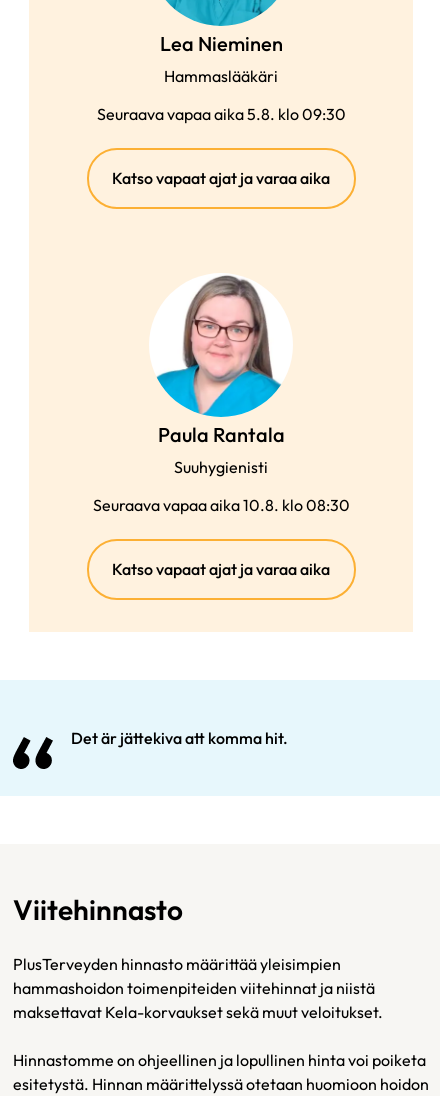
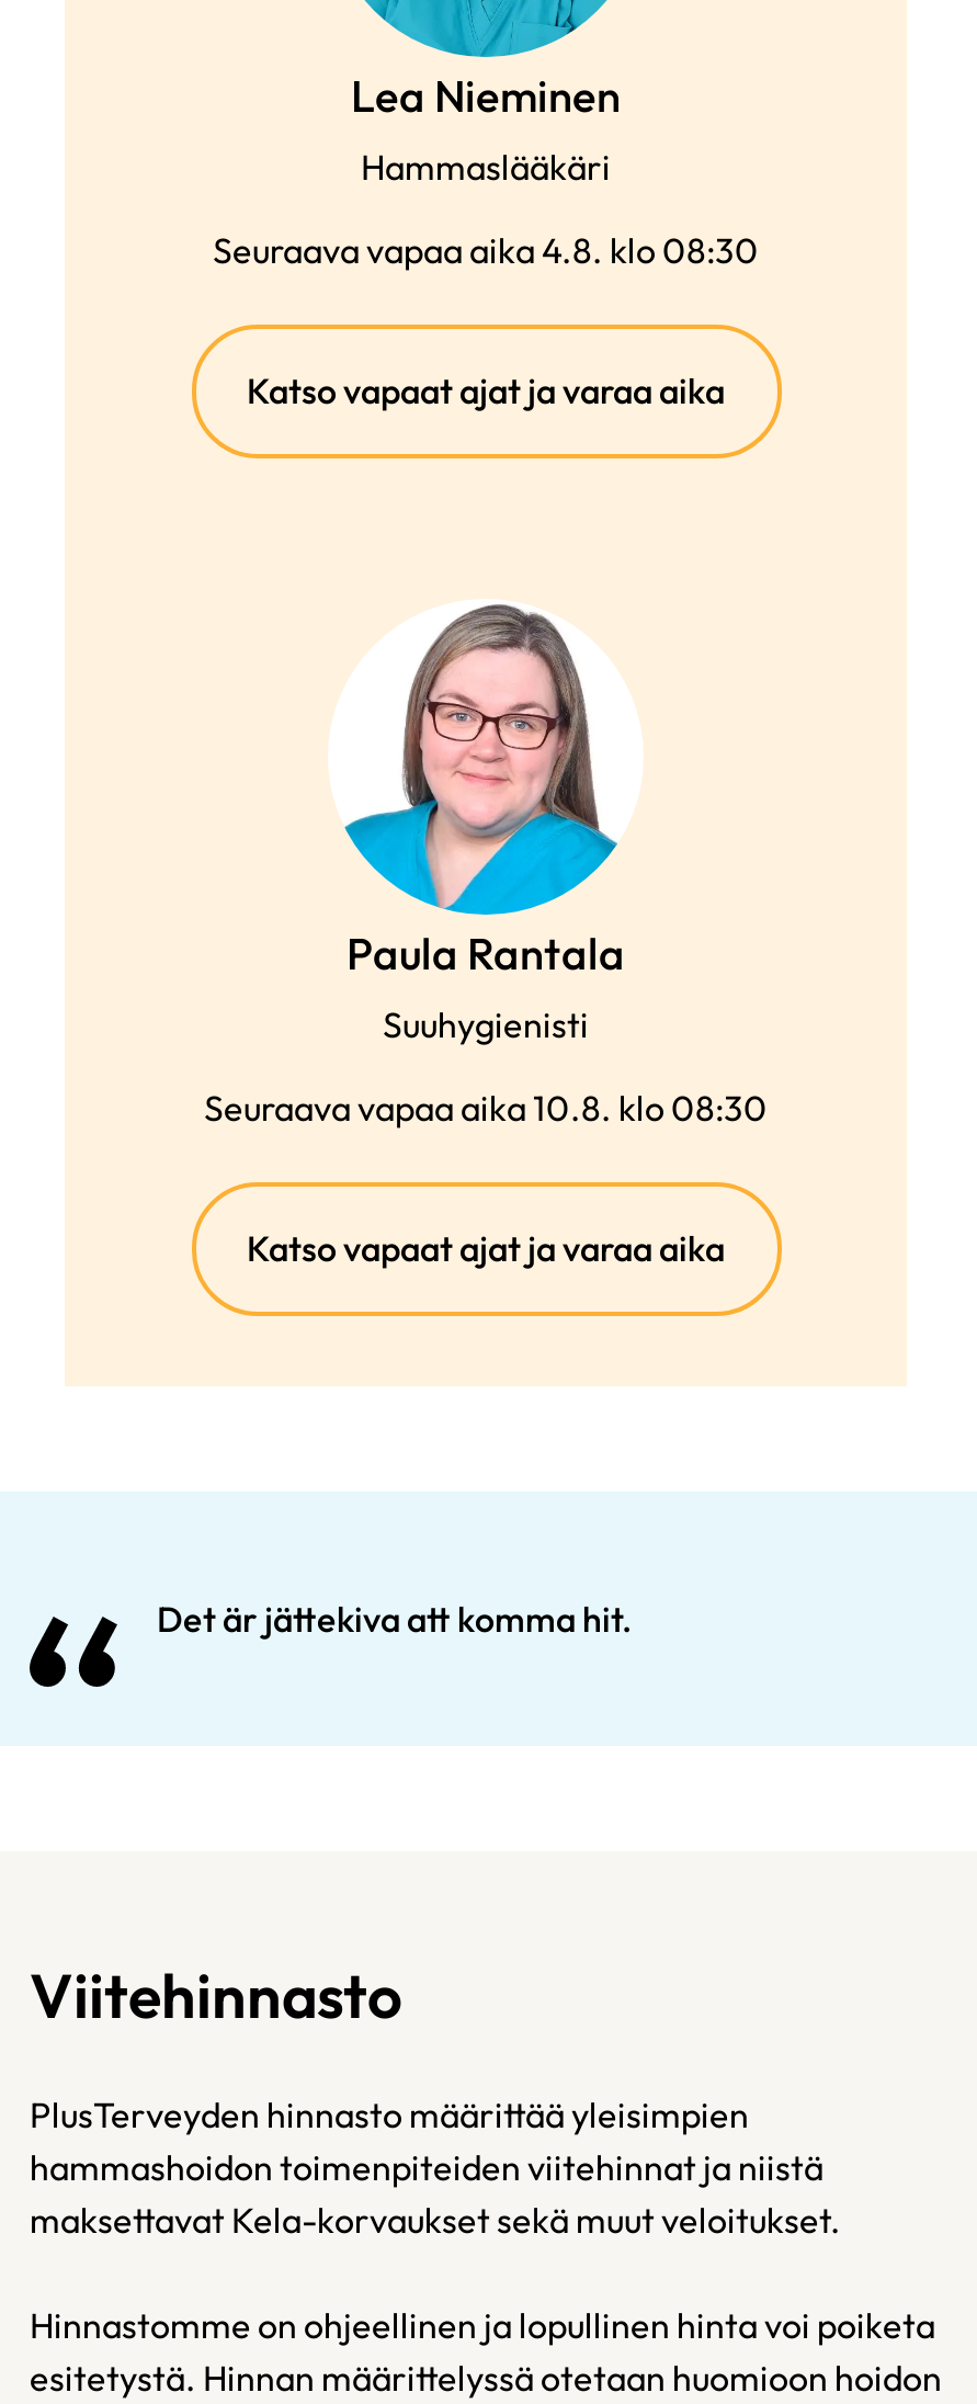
- Seuraava vapaa aika 5.8. klo 09:30
+ Seuraava vapaa aika 4.8. klo 08:30
